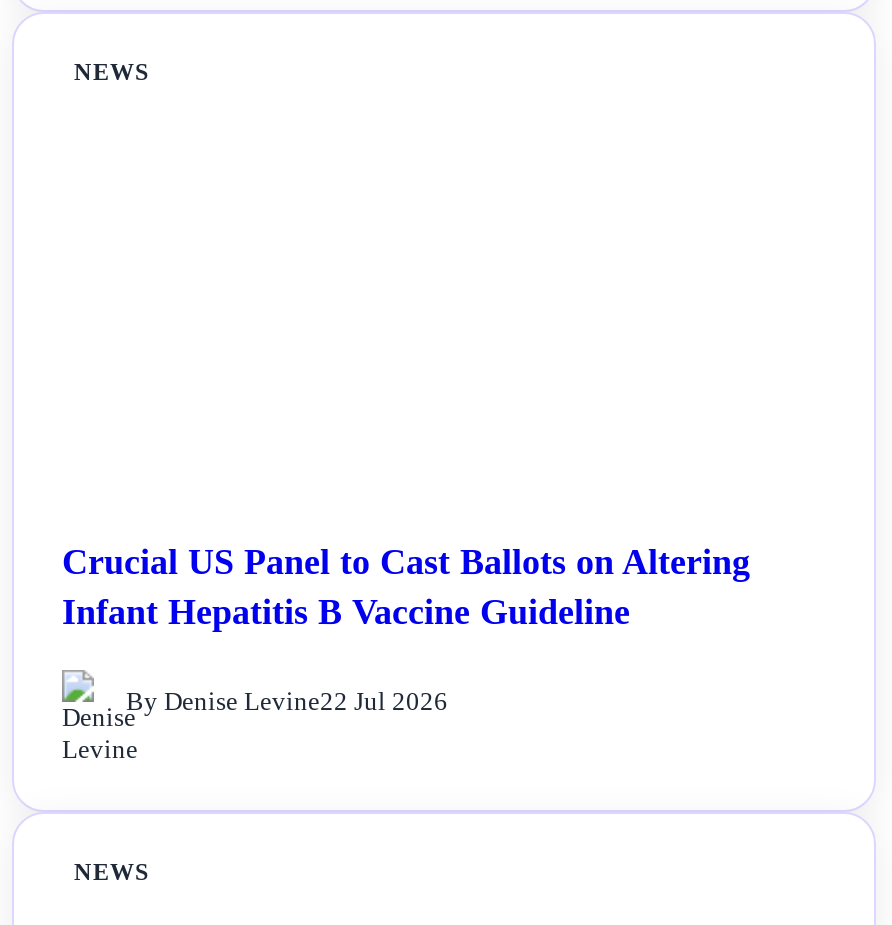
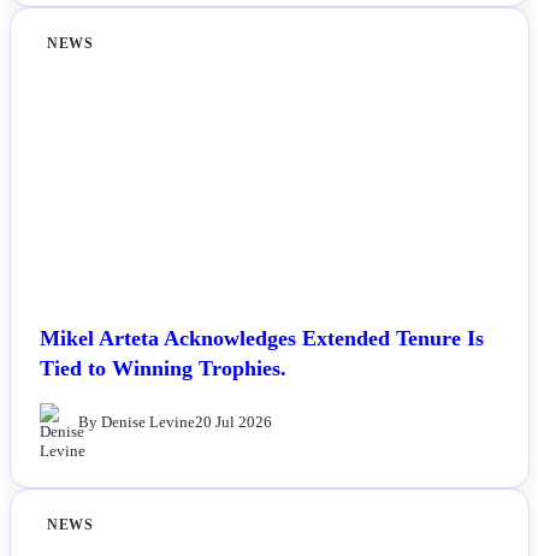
- Crucial US Panel to Cast Ballots on Altering
- Infant Hepatitis B Vaccine Guideline
+ Mikel Arteta Acknowledges Extended Tenure Is
+ Tied to Winning Trophies.

- By Denise Levine22 Jul 2026
+ By Denise Levine20 Jul 2026
